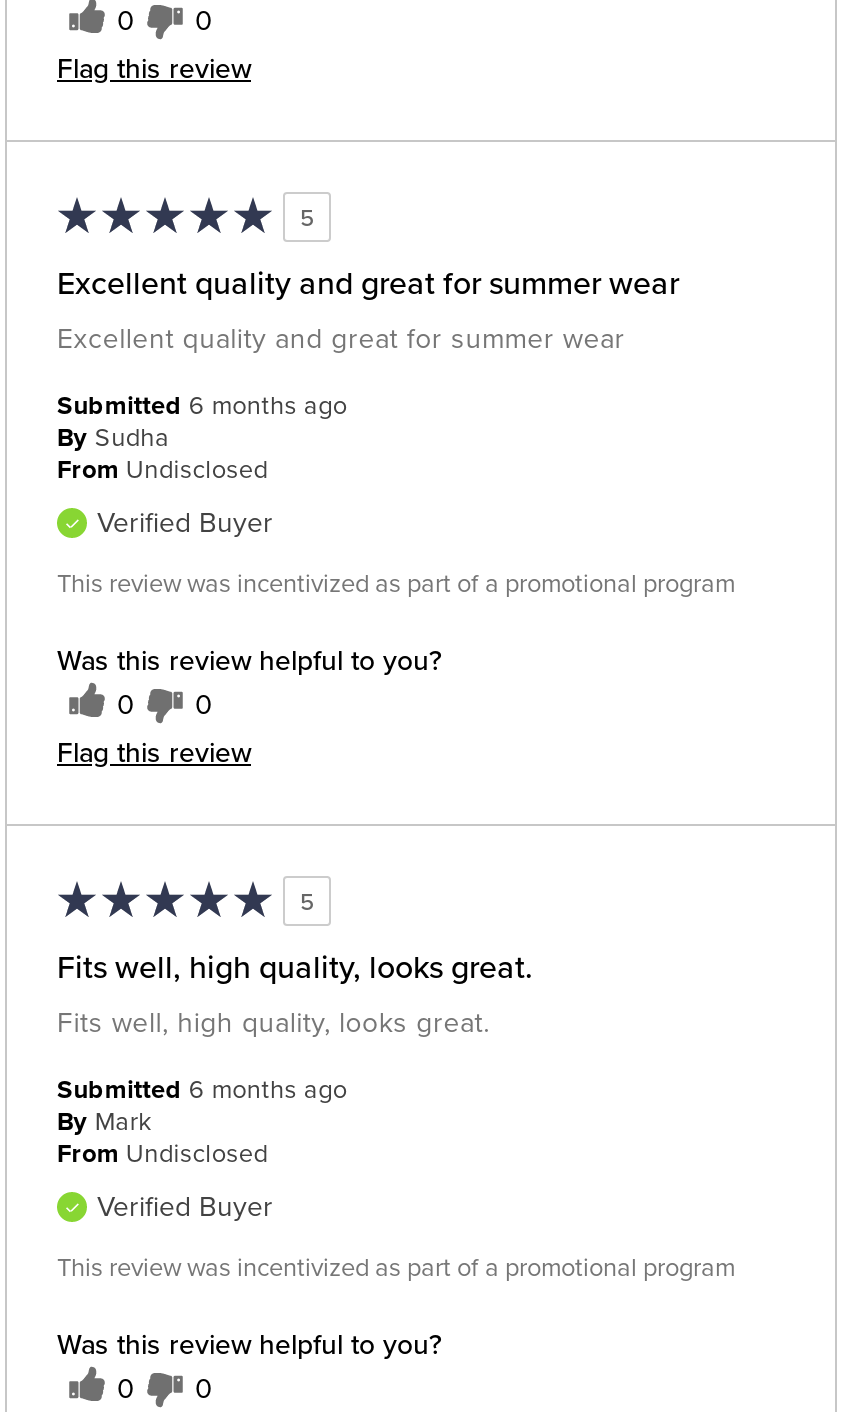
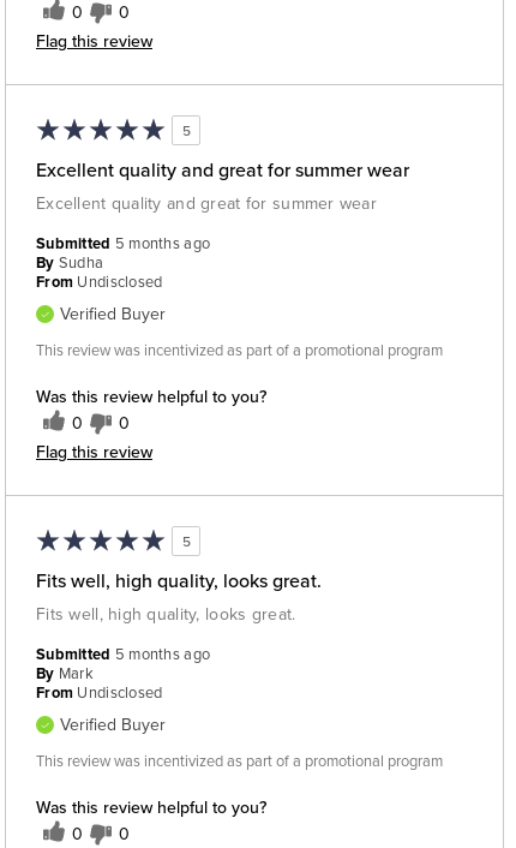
- Submitted 6 months ago
+ Submitted 5 months ago

- Submitted 6 months ago
+ Submitted 5 months ago
